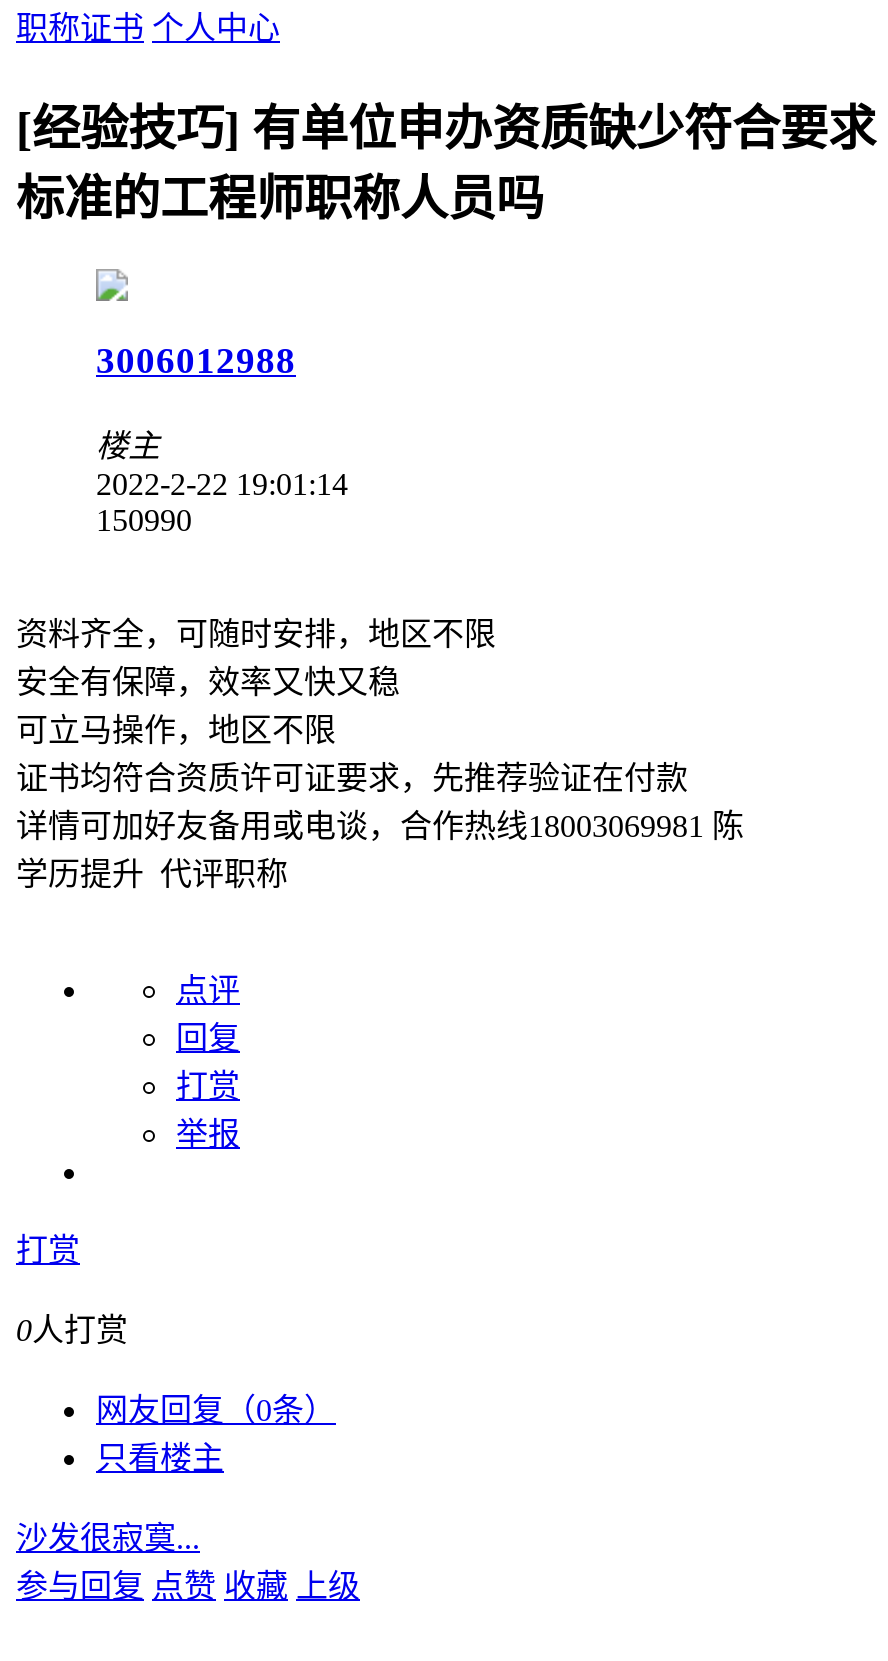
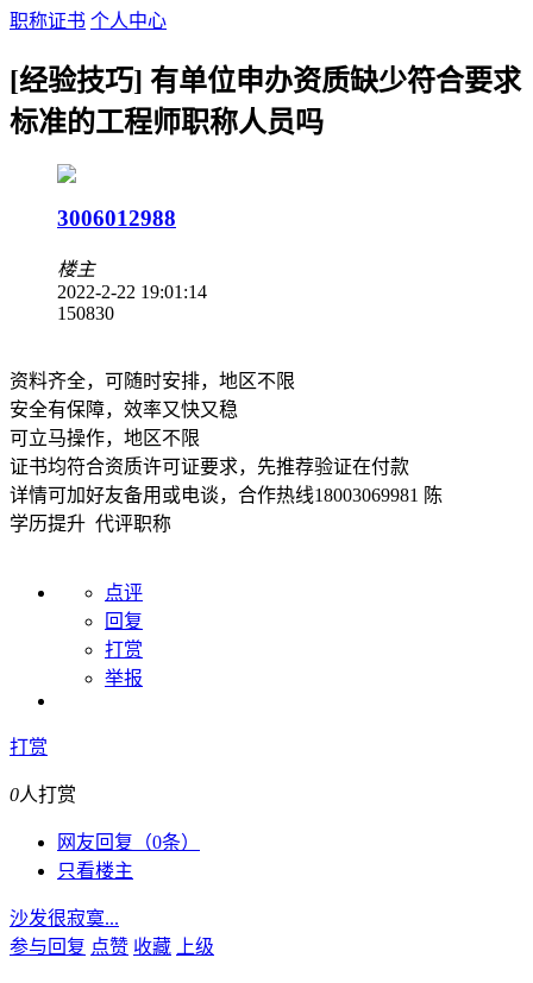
- 150990
+ 150830
